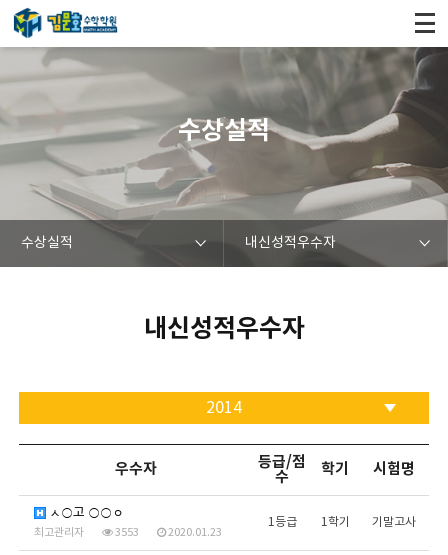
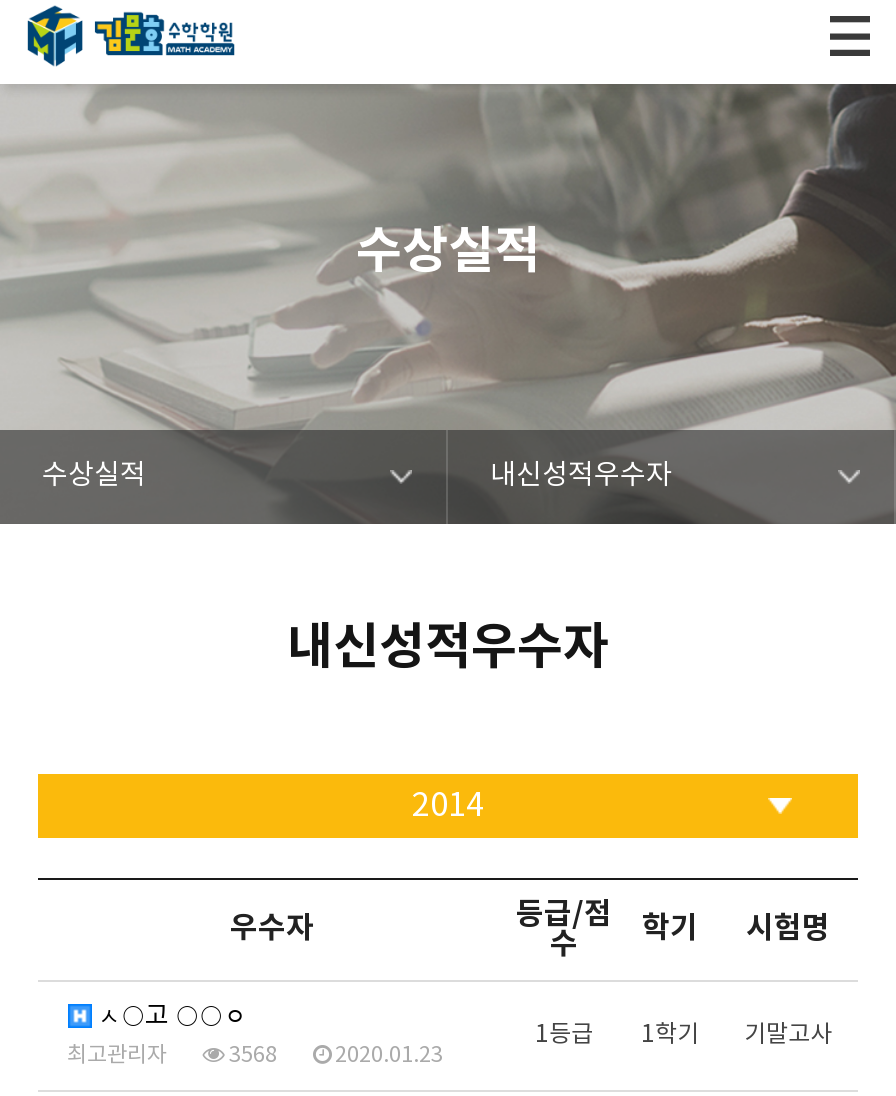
- 3553
+ 3568
